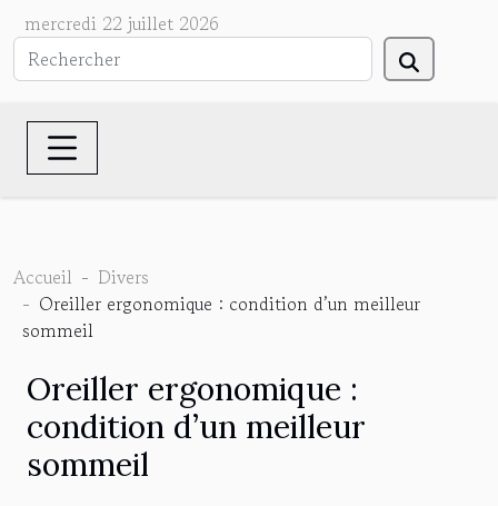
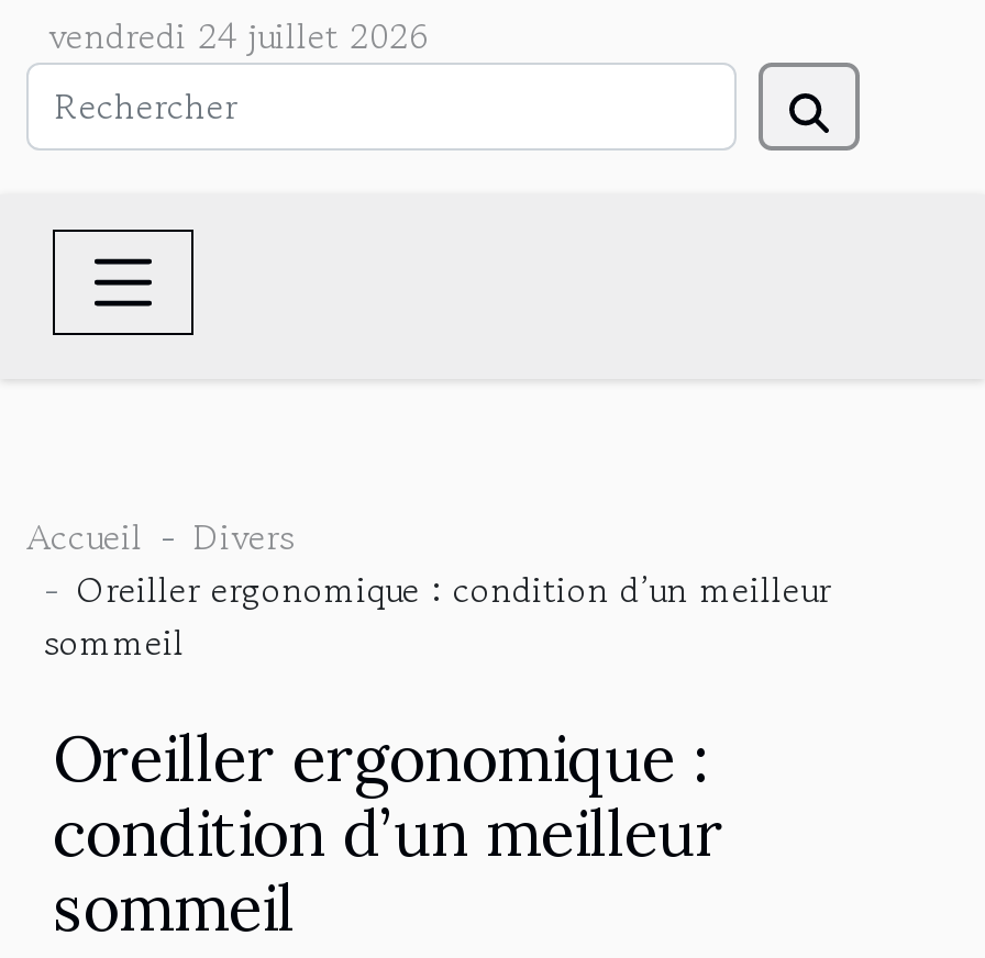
- mercredi 22 juillet 2026
+ vendredi 24 juillet 2026
